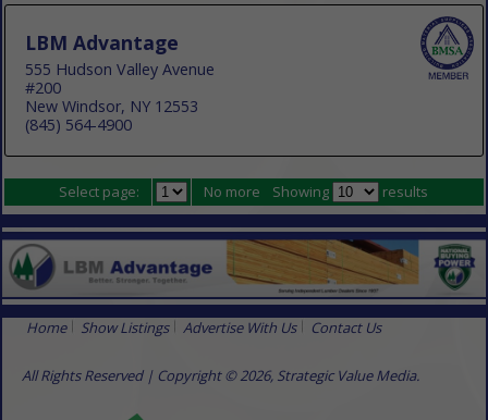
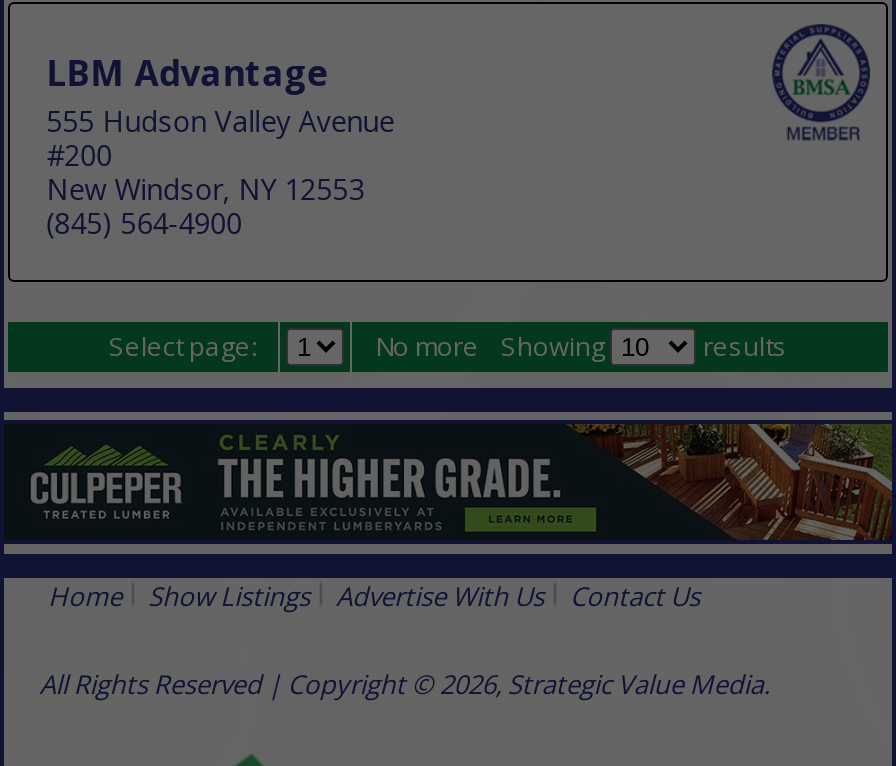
- [image]
+ [image]
